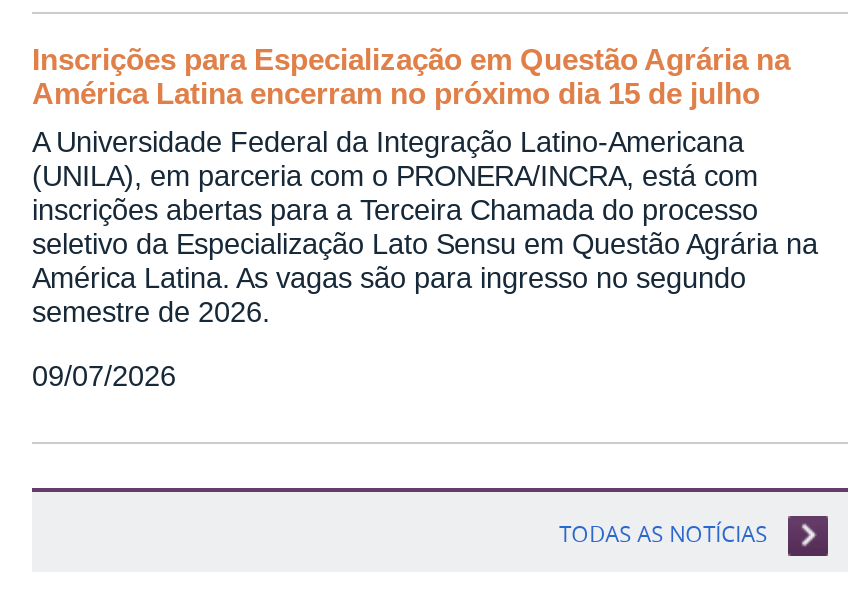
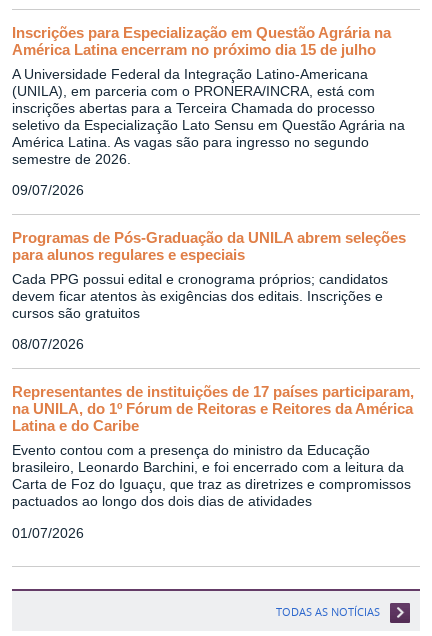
+ Programas de Pós-Graduação da UNILA abrem seleções
+ para alunos regulares e especiais
+ Cada PPG possui edital e cronograma próprios; candidatos
+ devem ficar atentos às exigências dos editais. Inscrições e
+ cursos são gratuitos
+ 08/07/2026
+ Representantes de instituições de 17 países participaram,
+ na UNILA, do 1º Fórum de Reitoras e Reitores da América
+ Latina e do Caribe
+ Evento contou com a presença do ministro da Educação
+ brasileiro, Leonardo Barchini, e foi encerrado com a leitura da
+ Carta de Foz do Iguaçu, que traz as diretrizes e compromissos
+ pactuados ao longo dos dois dias de atividades
+ 01/07/2026
